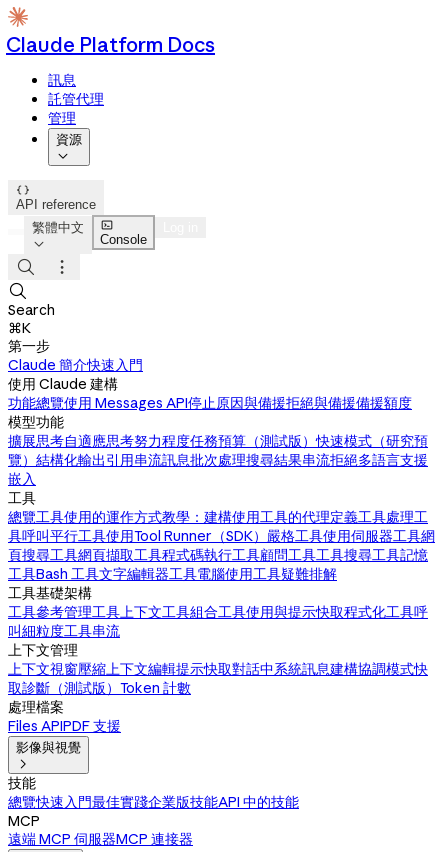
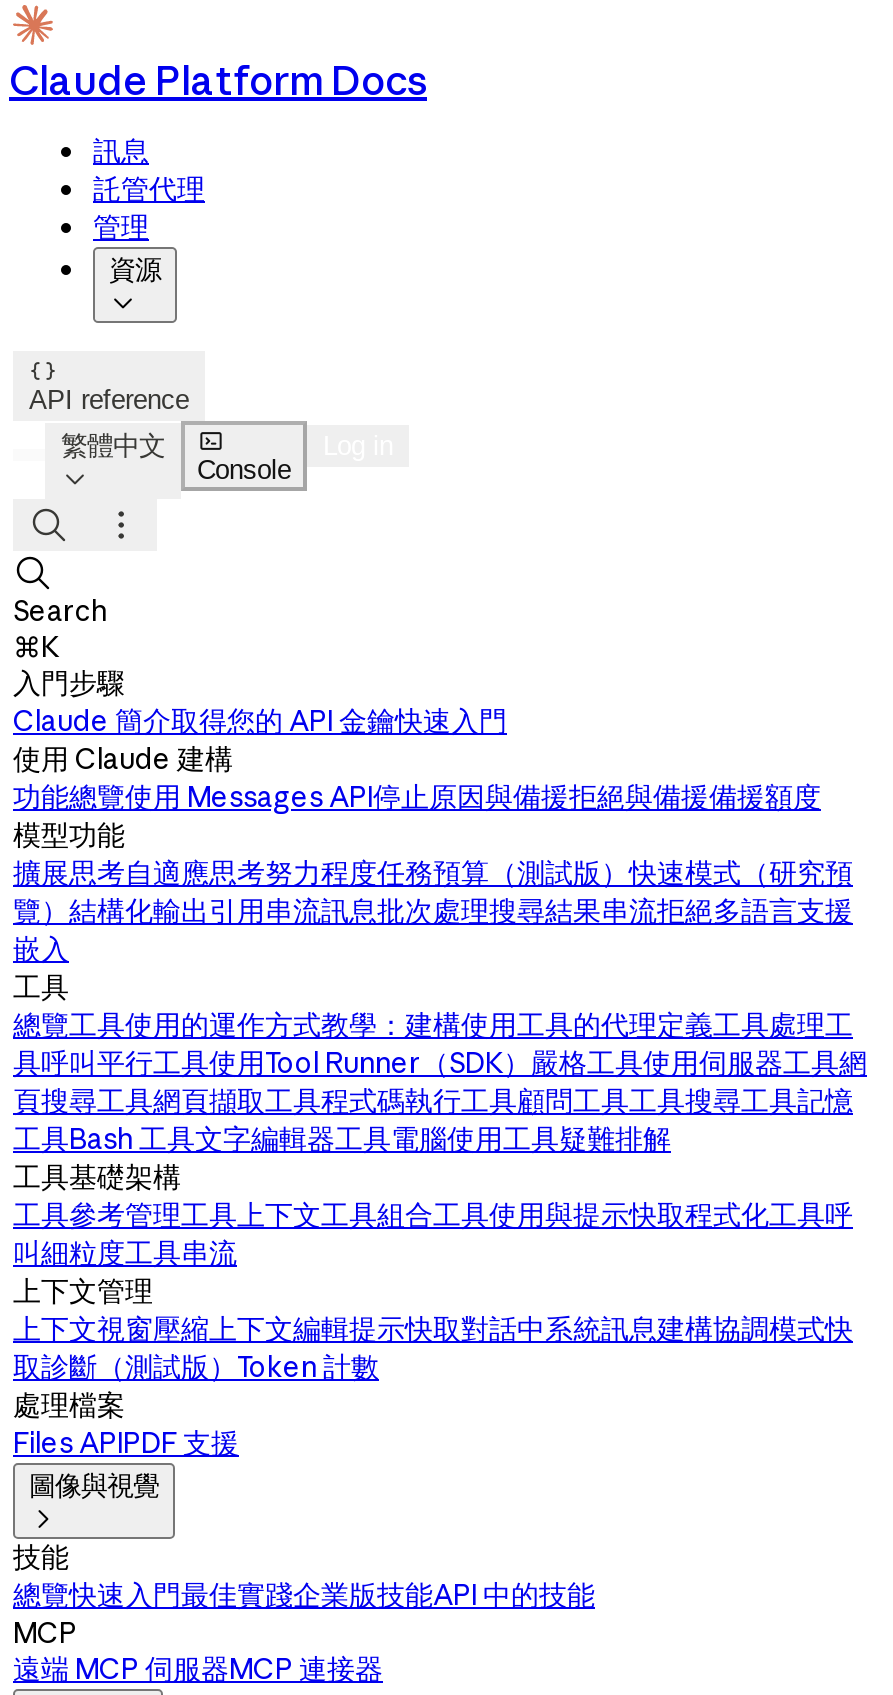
- 第一步
- Claude 簡介快速入門
+ 入門步驟
+ Claude 簡介取得您的 API 金鑰快速入門

- 影像與視覺
+ 圖像與視覺
